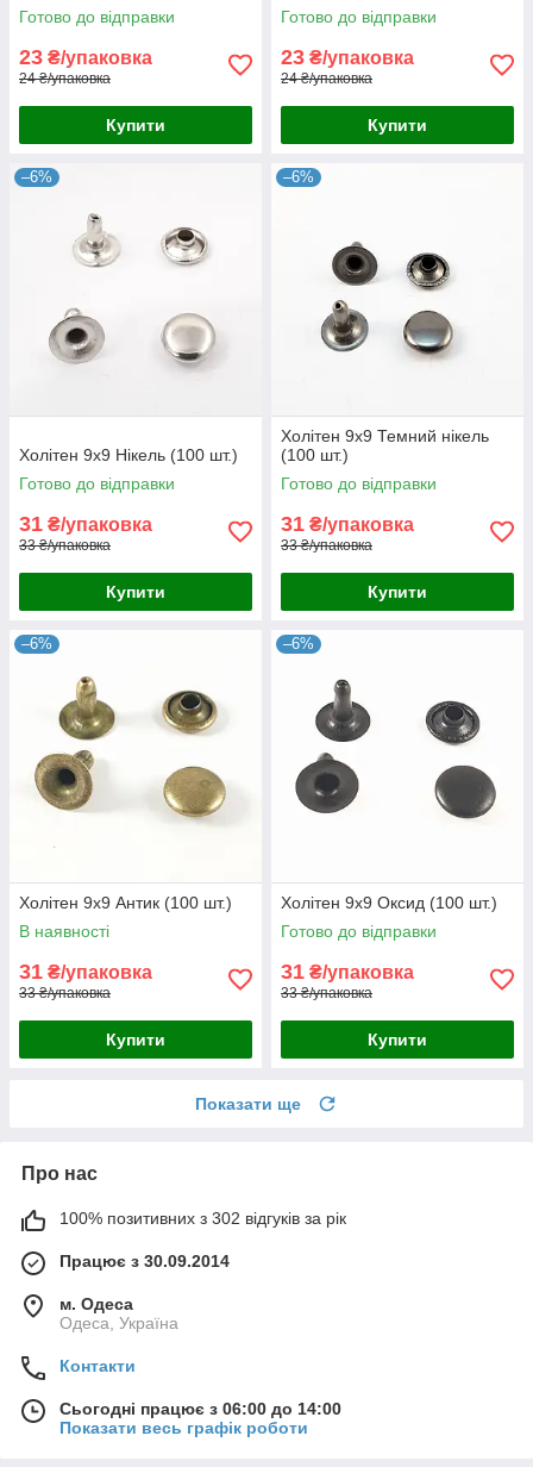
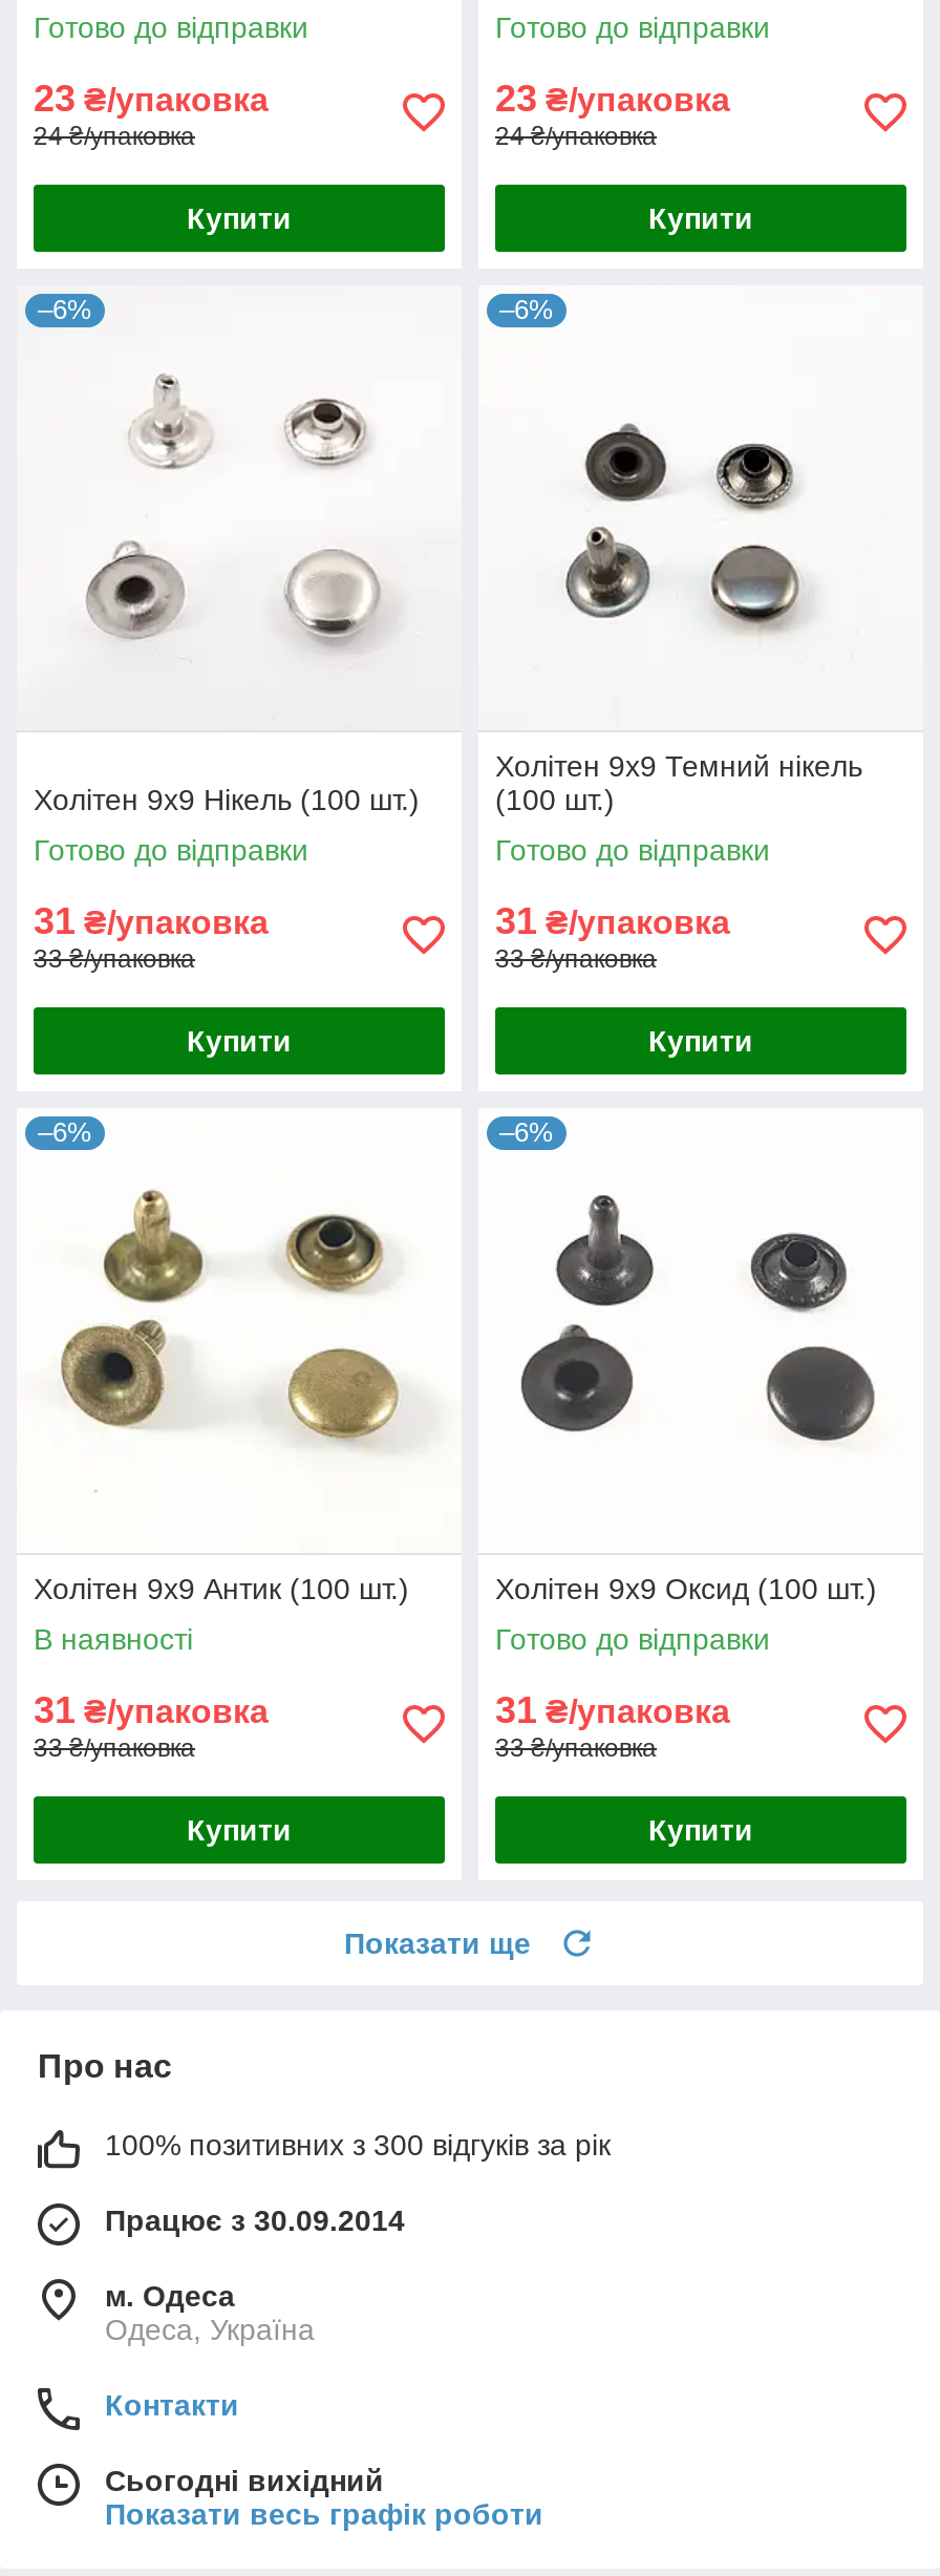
- 100% позитивних з 302 відгуків за рік
+ 100% позитивних з 300 відгуків за рік

- Сьогодні працює з 06:00 до 14:00
+ Сьогодні вихідний
